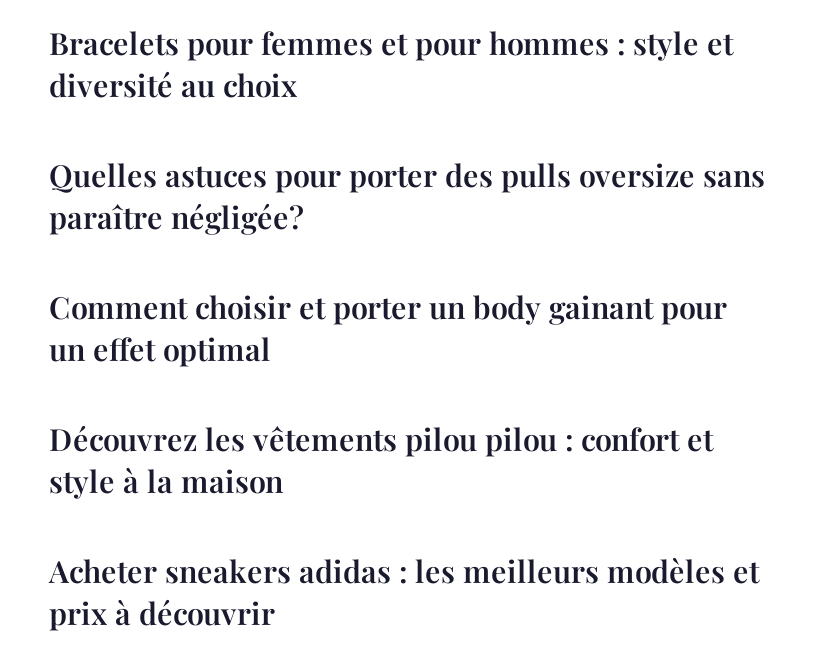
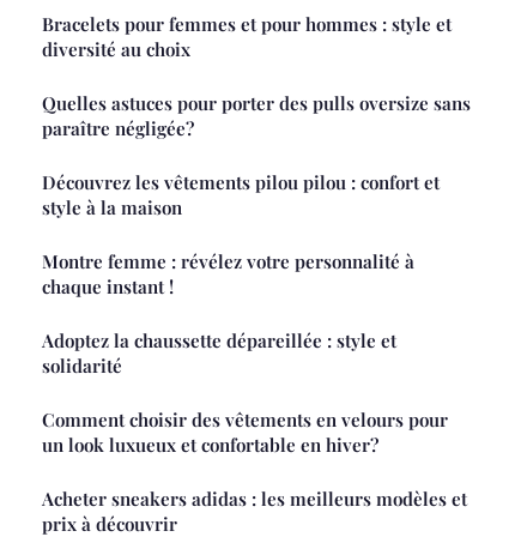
- Comment choisir et porter un body gainant pour
- un effet optimal

moved up: Découvrez les vêtements pilou pilou : confort et | style à la maison

+ Montre femme : révélez votre personnalité à
+ chaque instant !
+ Adoptez la chaussette dépareillée : style et
+ solidarité
+ Comment choisir des vêtements en velours pour
+ un look luxueux et confortable en hiver?
